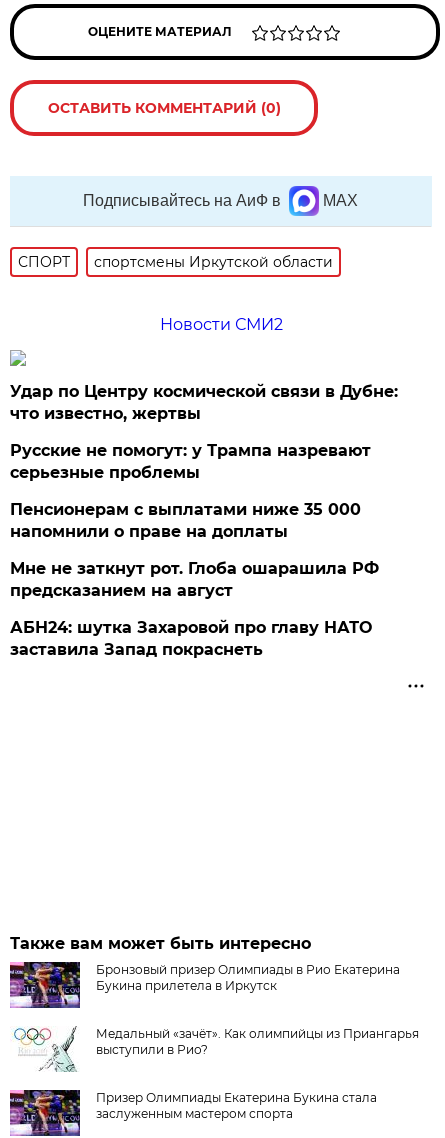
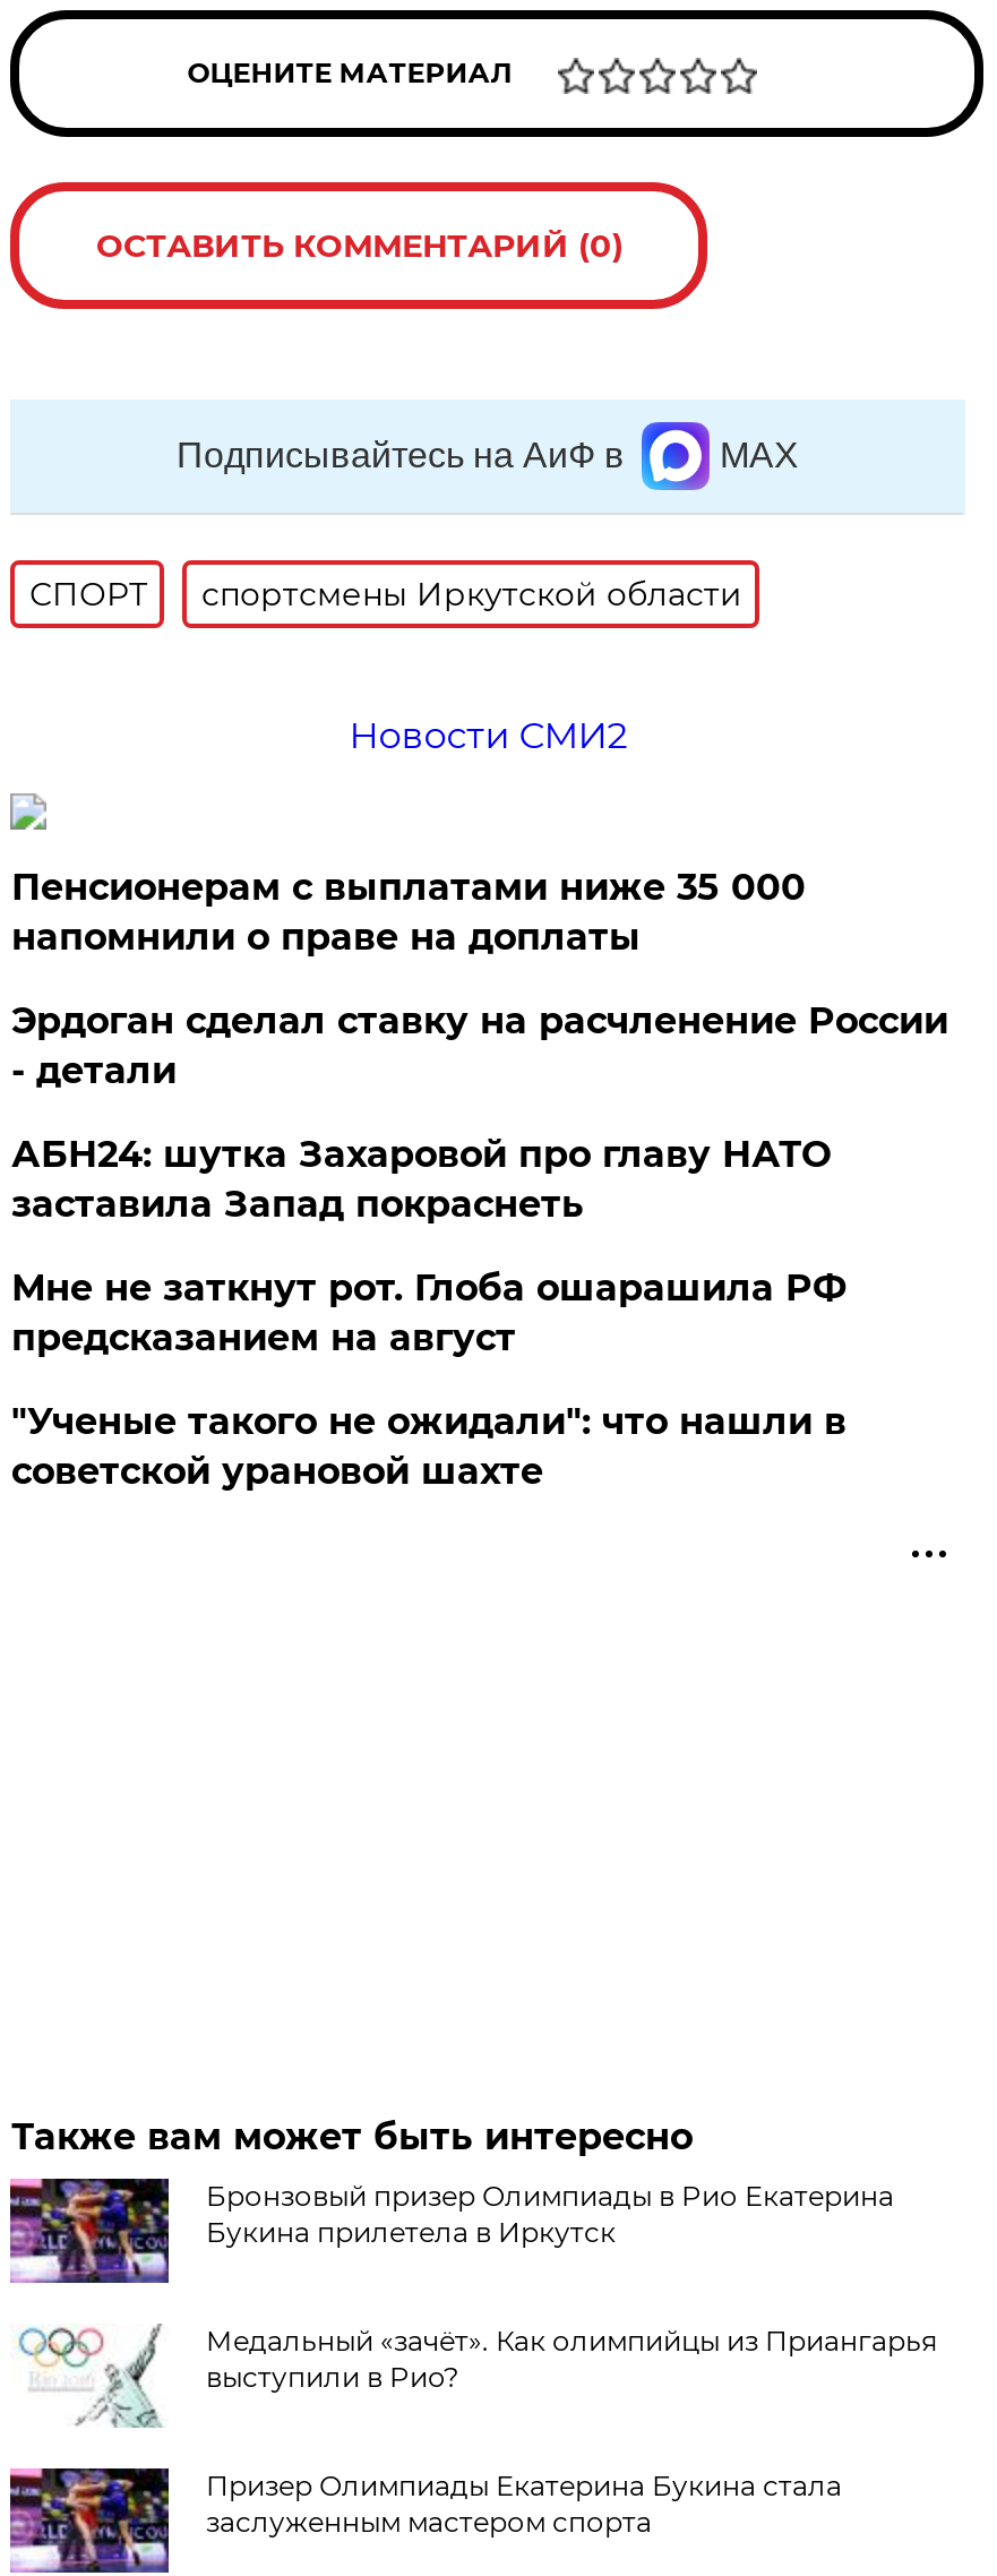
- Удар по Центру космической связи в Дубне:
- что известно, жертвы
- Русские не помогут: у Трампа назревают
- серьезные проблемы

moved up: Пенсионерам с выплатами ниже 35 000 | напомнили о праве на доплаты

+ Эрдоган сделал ставку на расчленение России
+ - детали

+ "Ученые такого не ожидали": что нашли в
+ советской урановой шахте

moved up: АБН24: шутка Захаровой про главу НАТО | заставила Запад покраснеть
